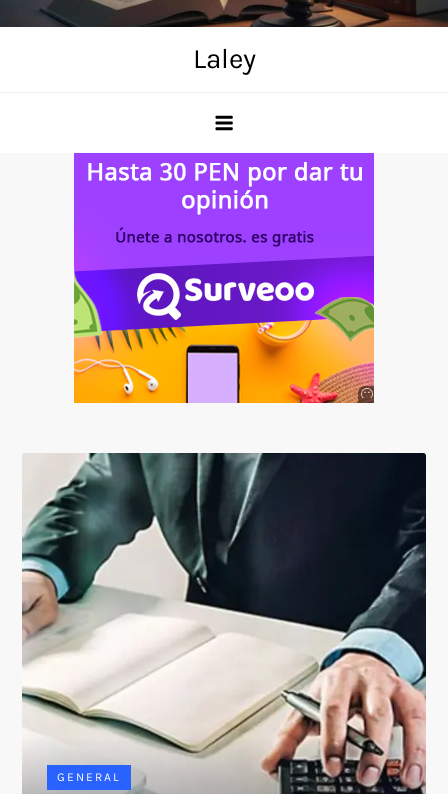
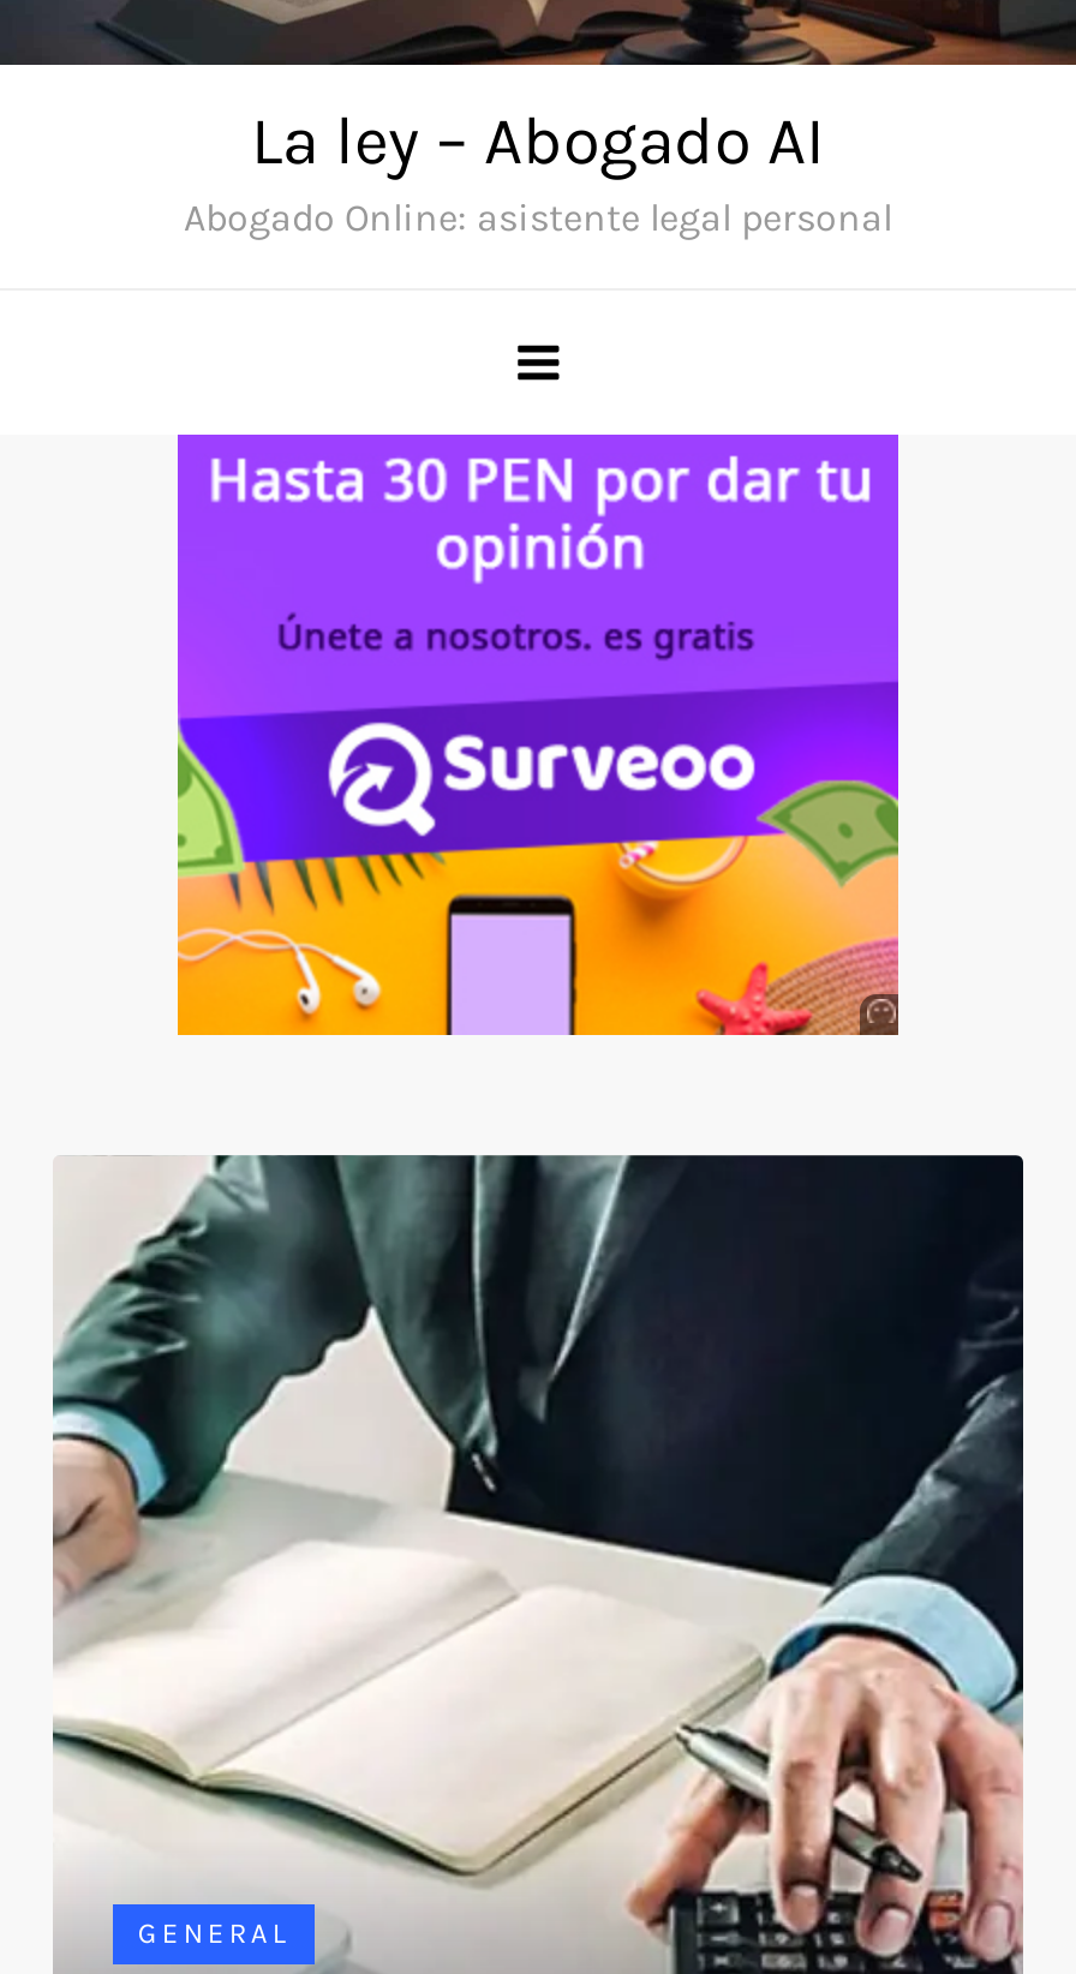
- Laley
+ La ley – Abogado AI
+ Abogado Online: asistente legal personal
